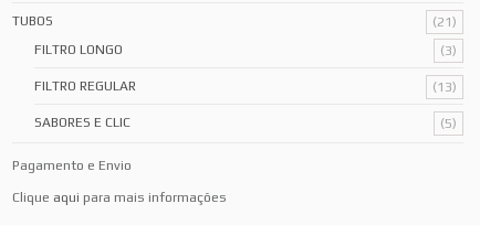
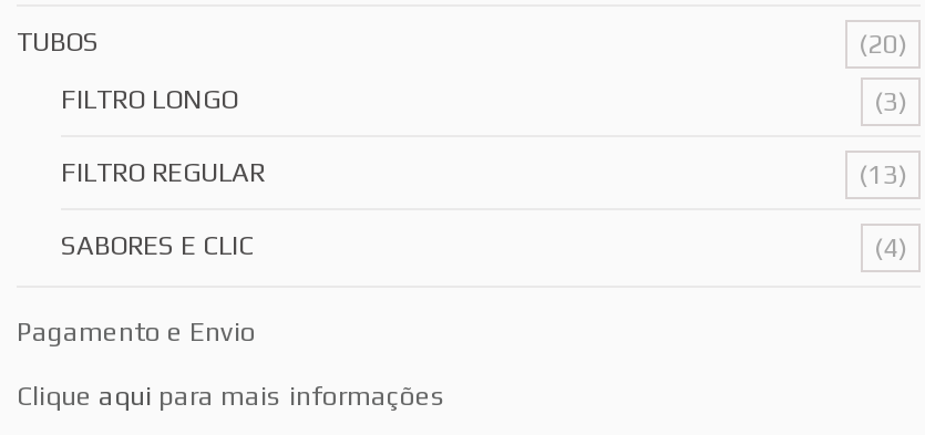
- (21)
+ (20)

- (5)
+ (4)
